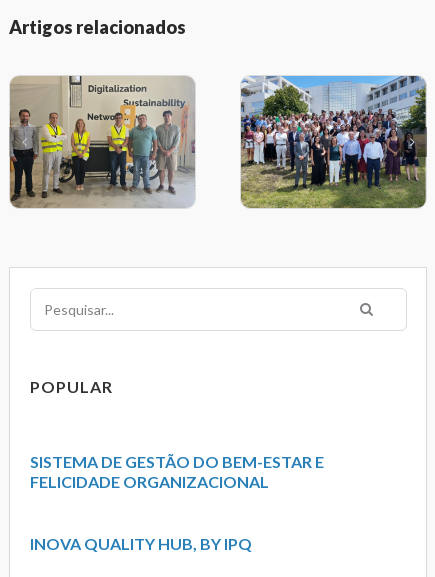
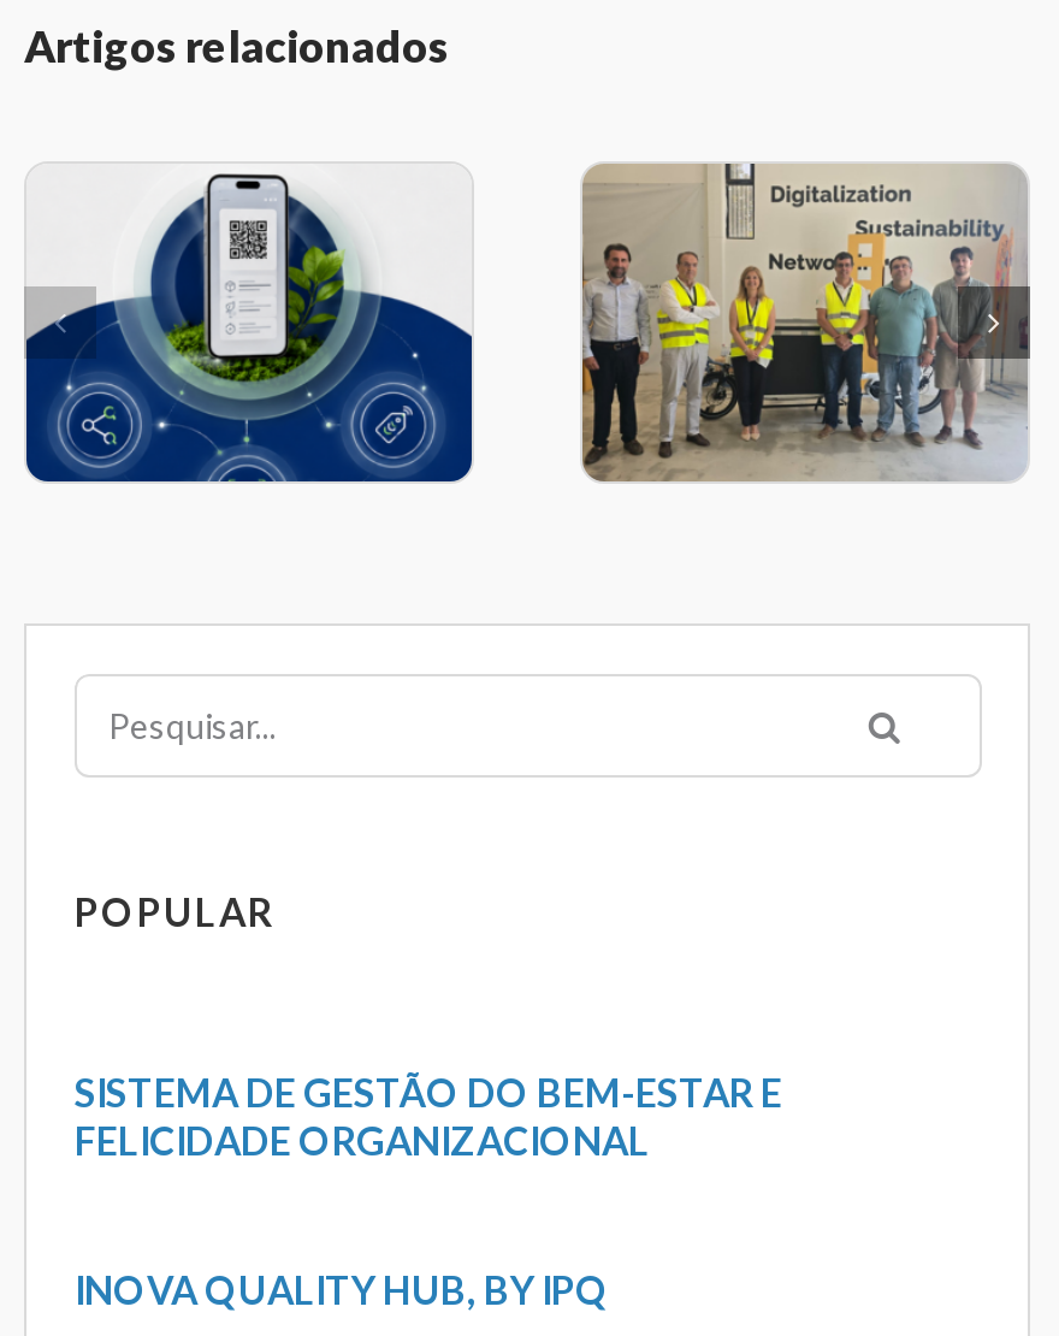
- [image]
+ [image]

- [image]
+ [image]
